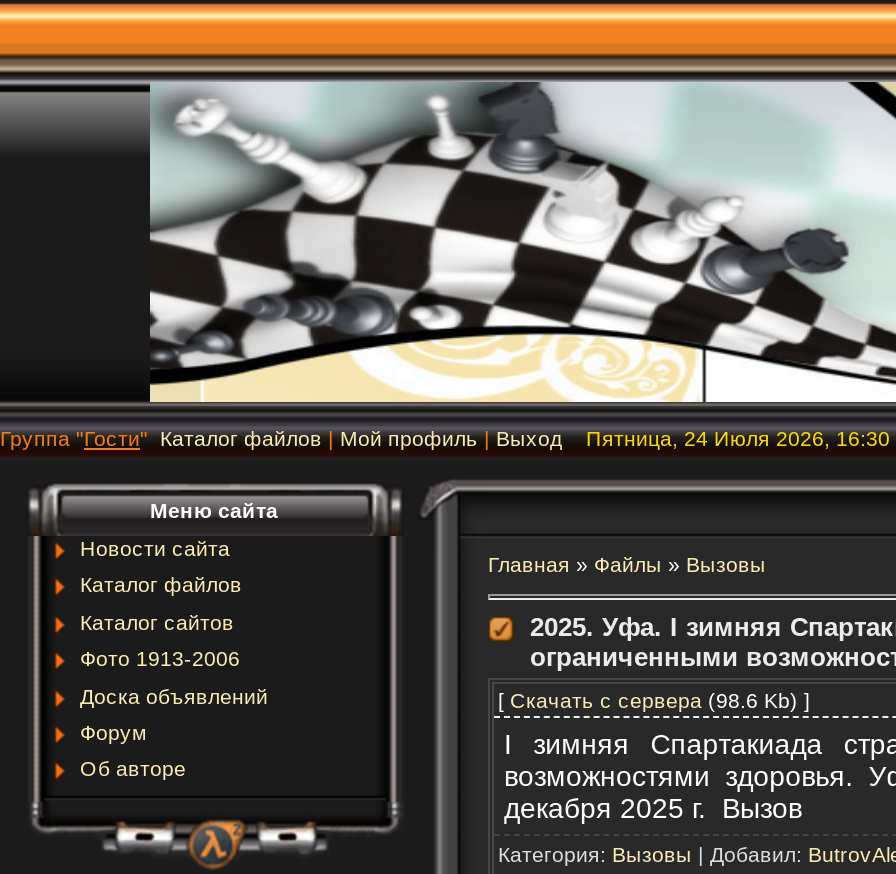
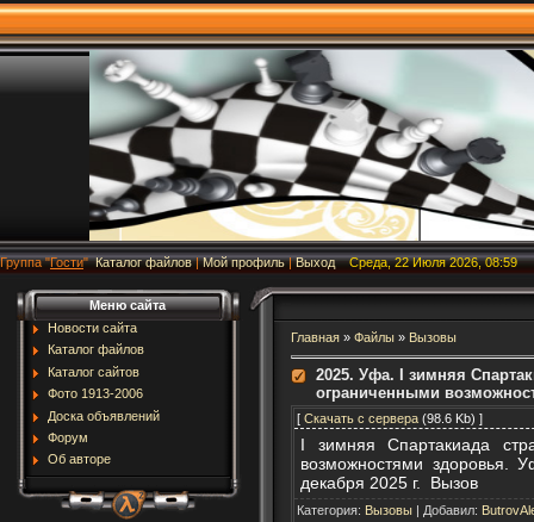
- Пятница, 24 Июля 2026, 16:30
+ Среда, 22 Июля 2026, 08:59
